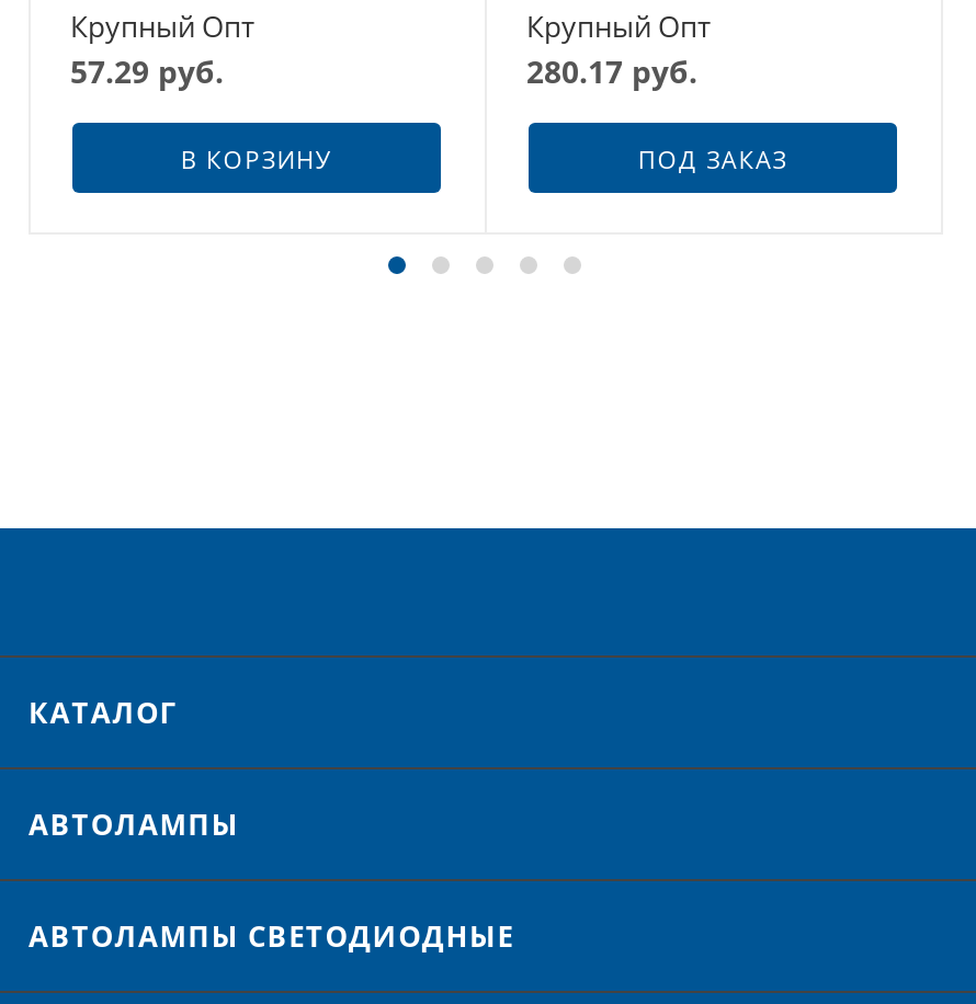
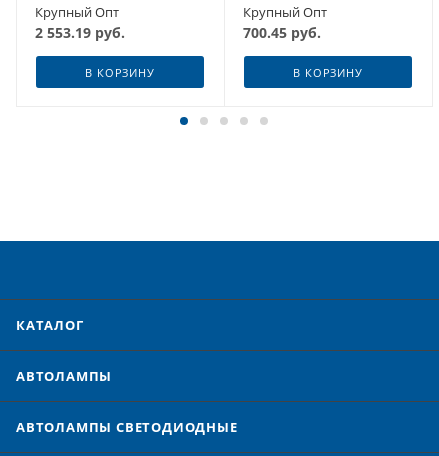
- 57.29 руб.
+ 2 553.19 руб.

- 280.17 руб.
+ 700.45 руб.

- ПОД ЗАКАЗ
+ В КОРЗИНУ
